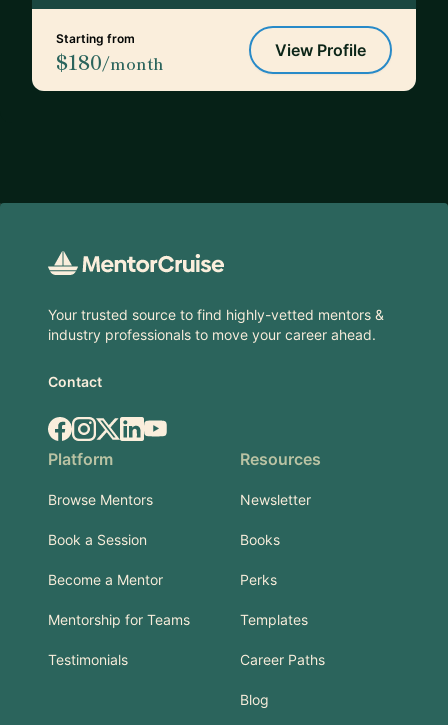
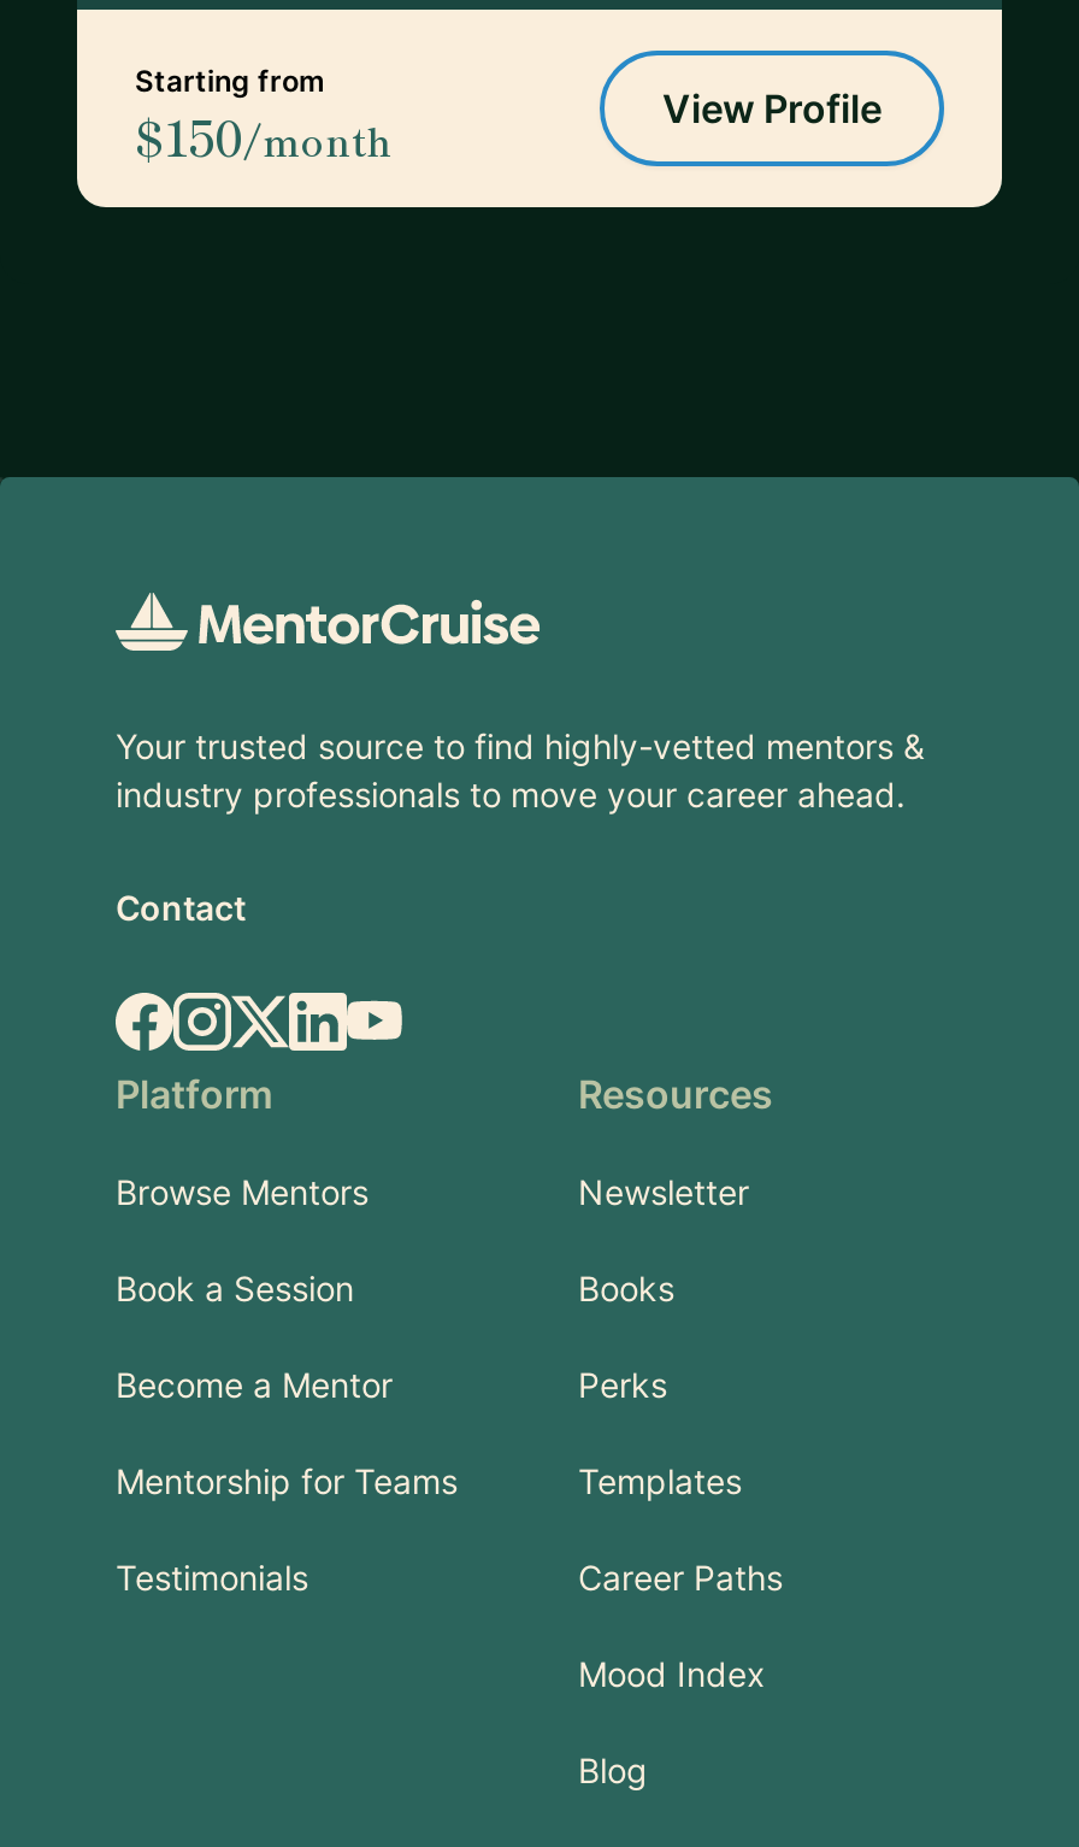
- $180/month
+ $150/month

+ Mood Index
